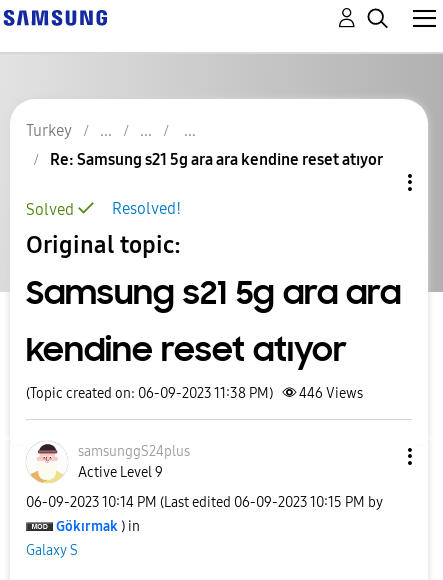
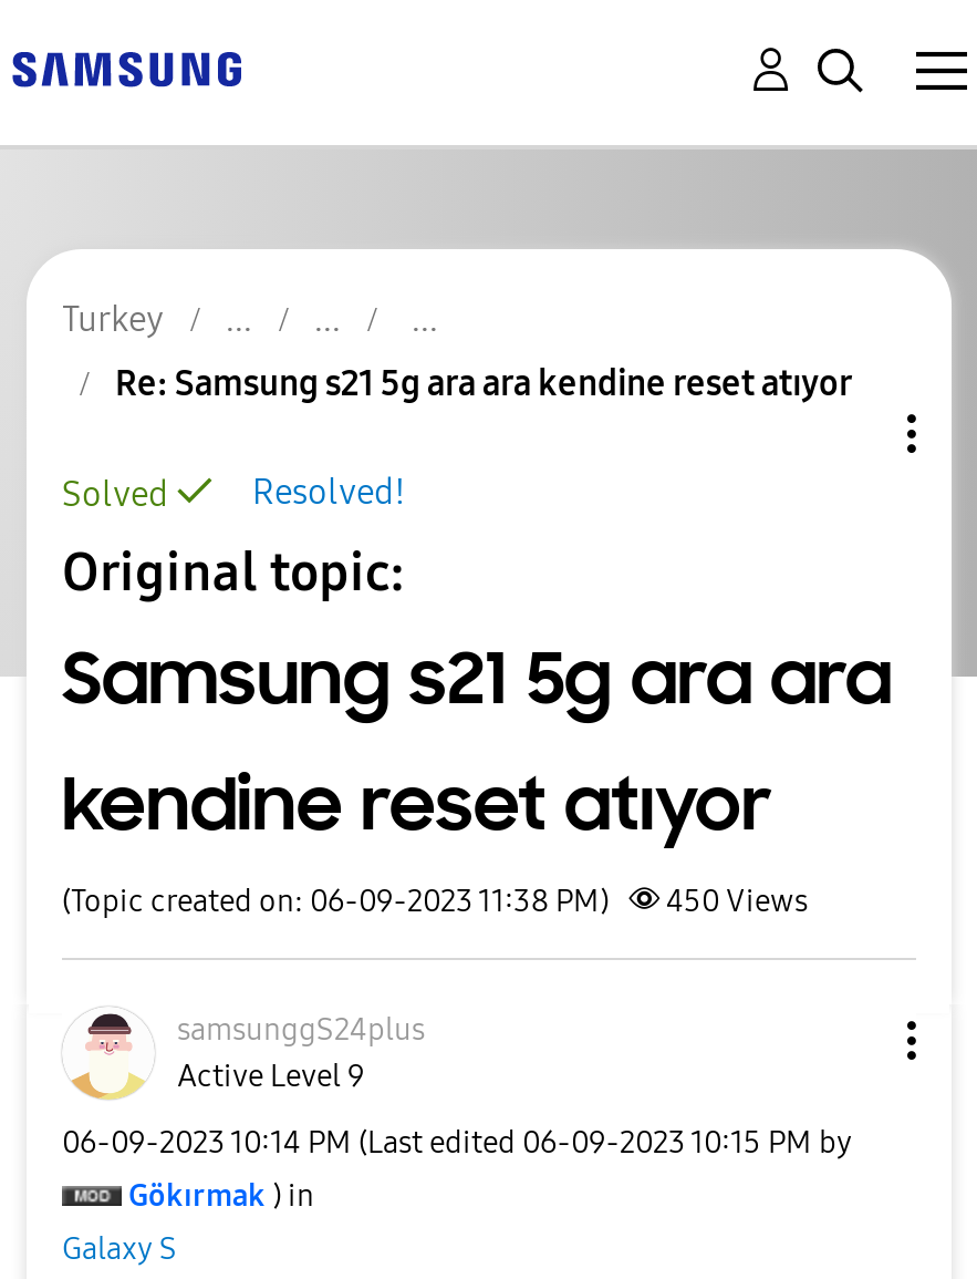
- (Topic created on: 06-09-2023 11:38 PM) 446 Views
+ (Topic created on: 06-09-2023 11:38 PM) 450 Views
